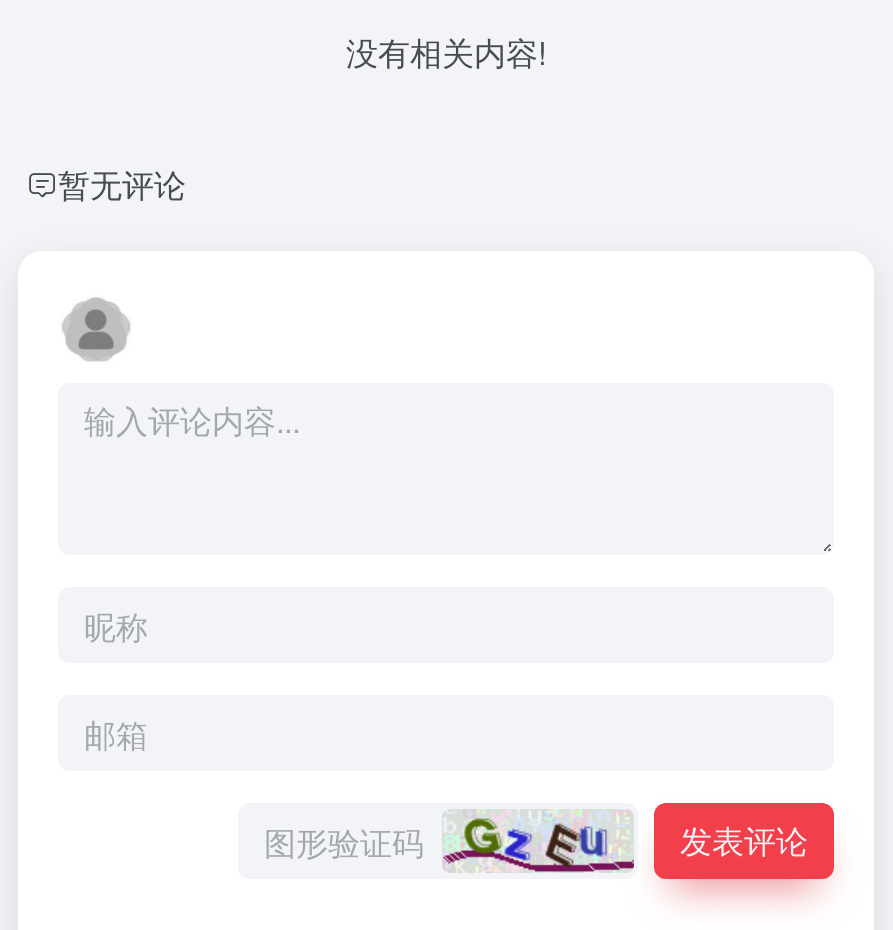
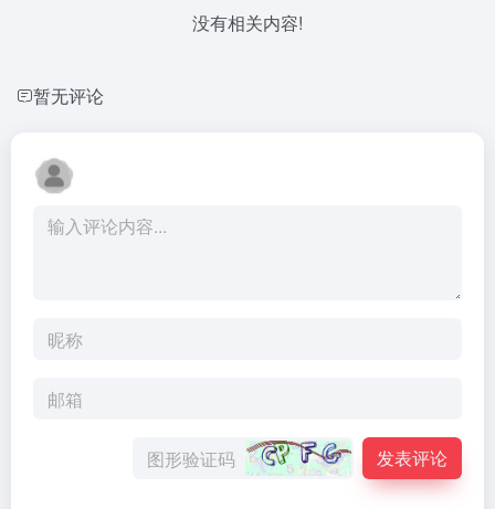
- [image]
+ [image]
